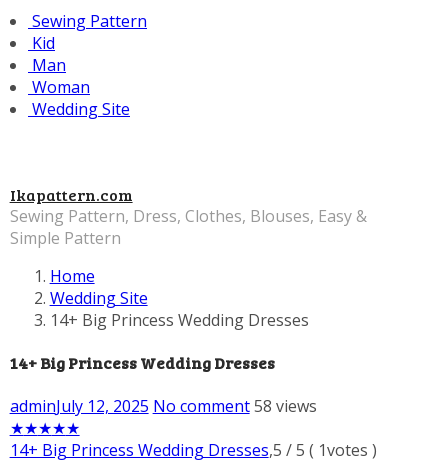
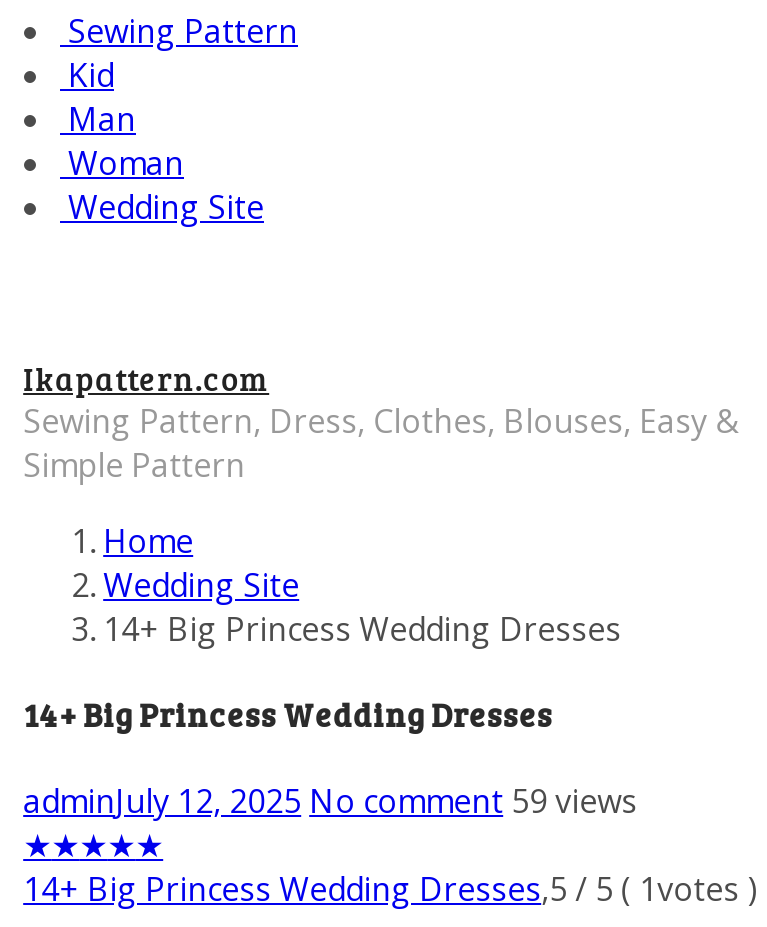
- adminJuly 12, 2025 No comment 58 views
+ adminJuly 12, 2025 No comment 59 views
